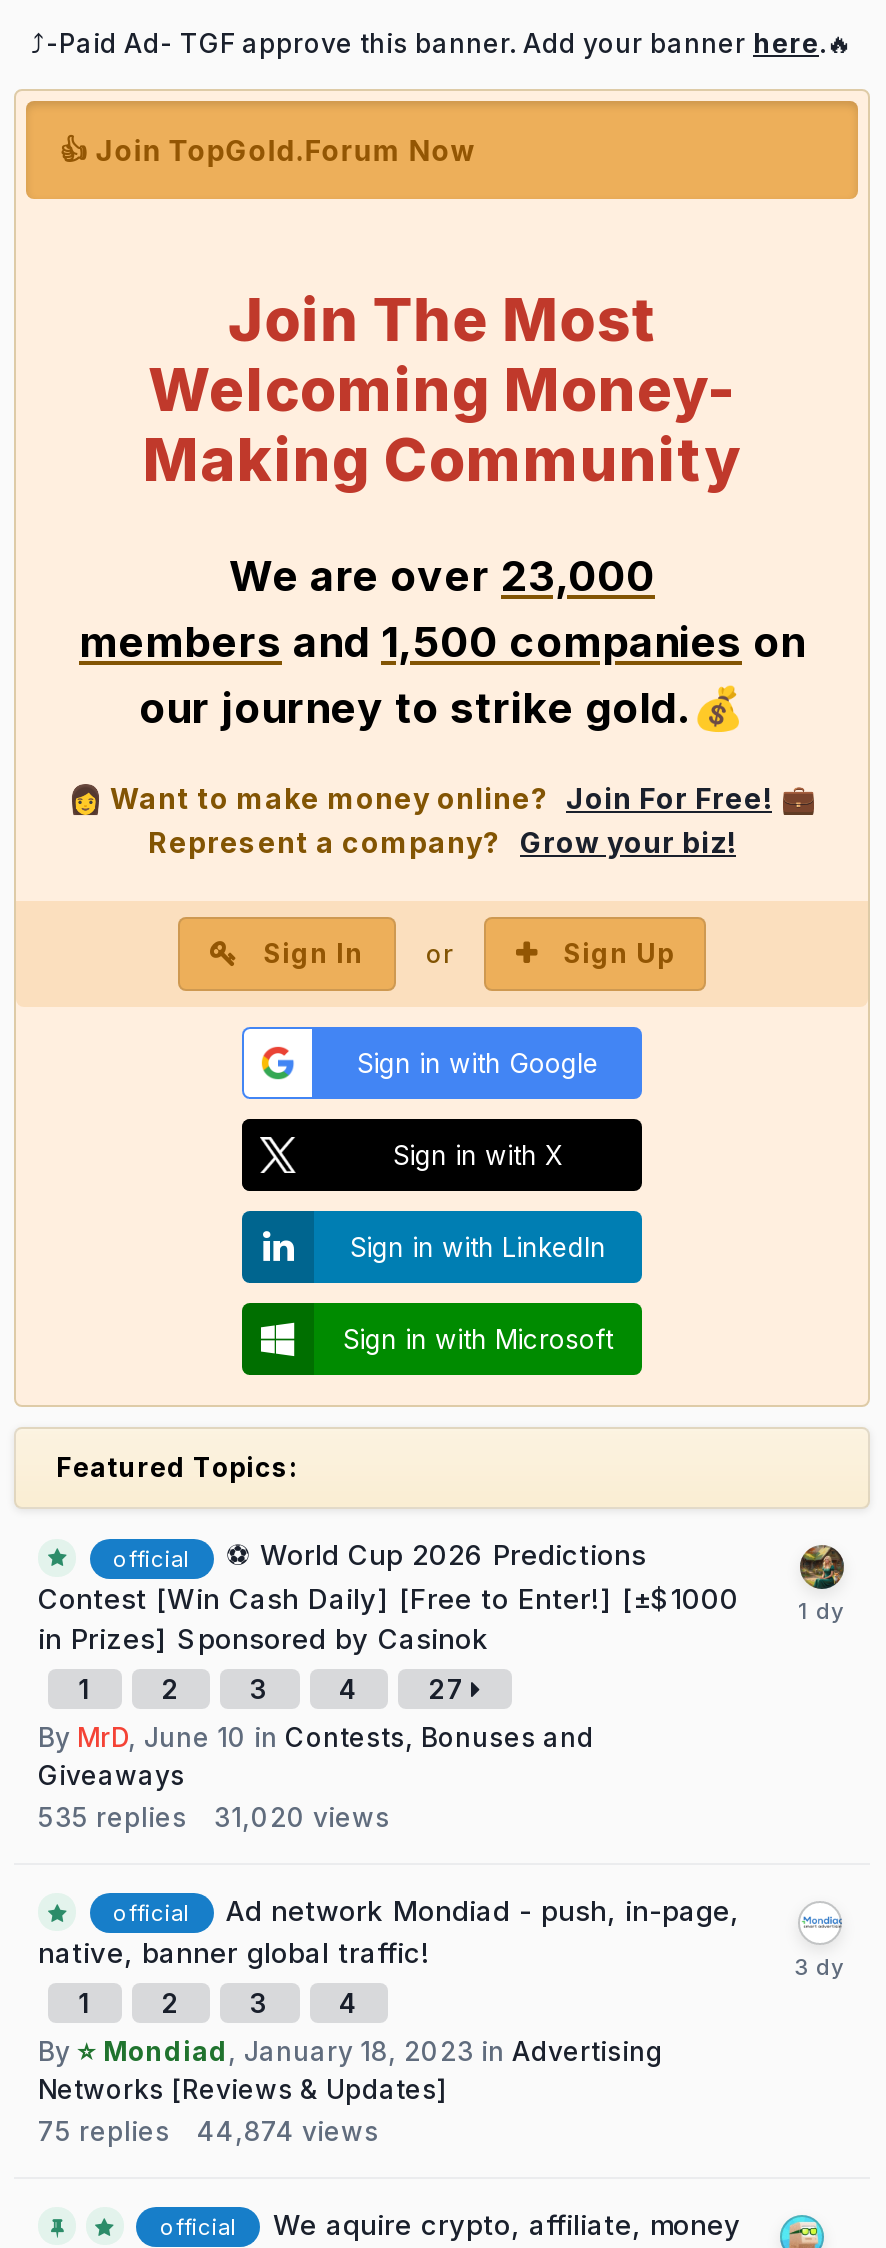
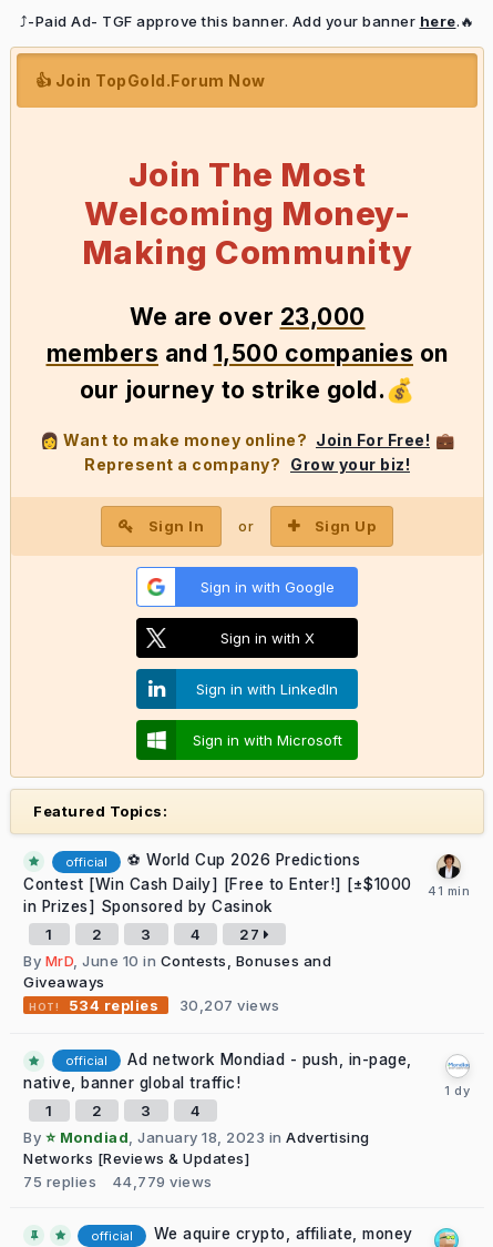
- [image]
+ [image]

- 535 replies
+ 534 replies

- 31,020 views
+ 30,207 views

- 75 replies 44,874 views
+ 75 replies 44,779 views
